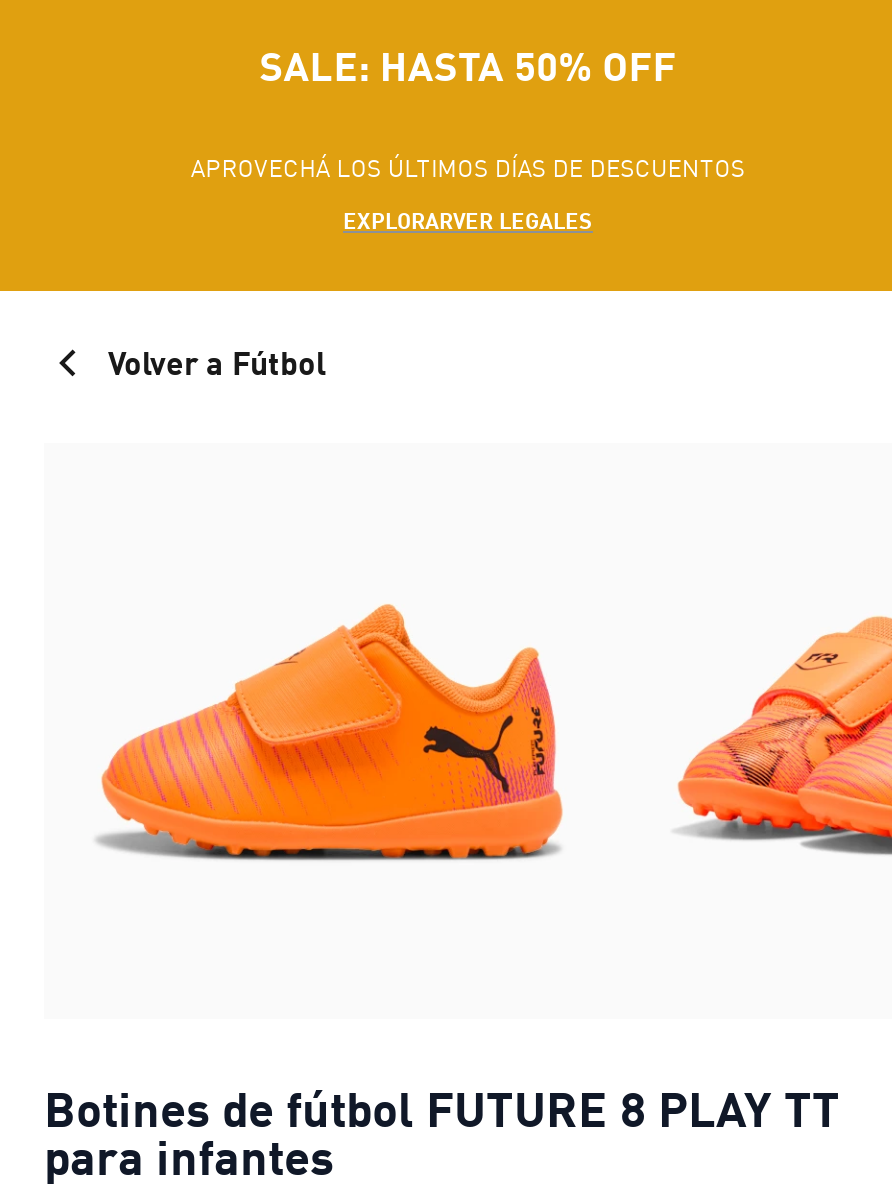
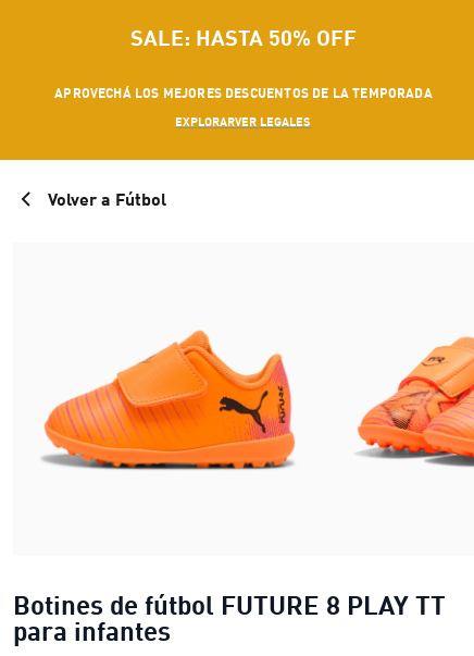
- APROVECHÁ LOS ÚLTIMOS DÍAS DE DESCUENTOS
+ APROVECHÁ LOS MEJORES DESCUENTOS DE LA TEMPORADA
